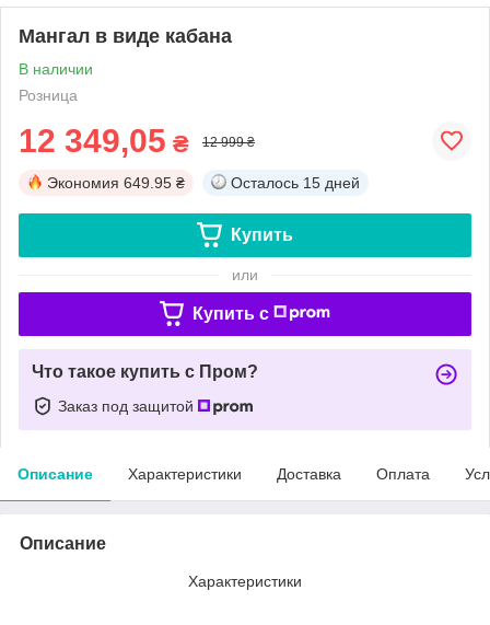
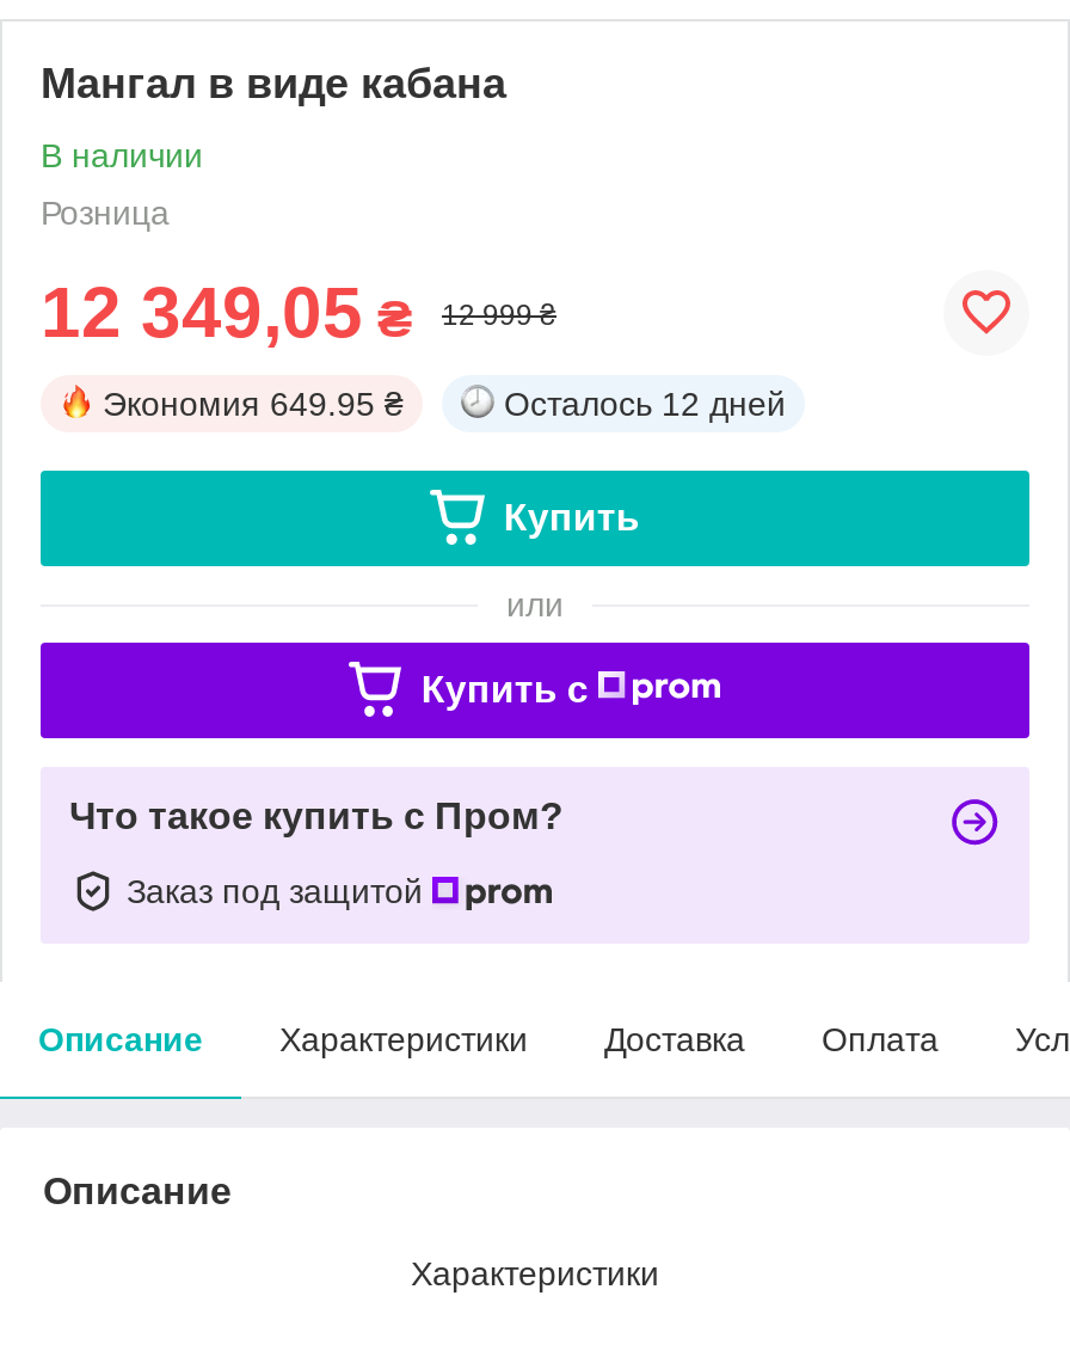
- Осталось 15 дней
+ Осталось 12 дней
